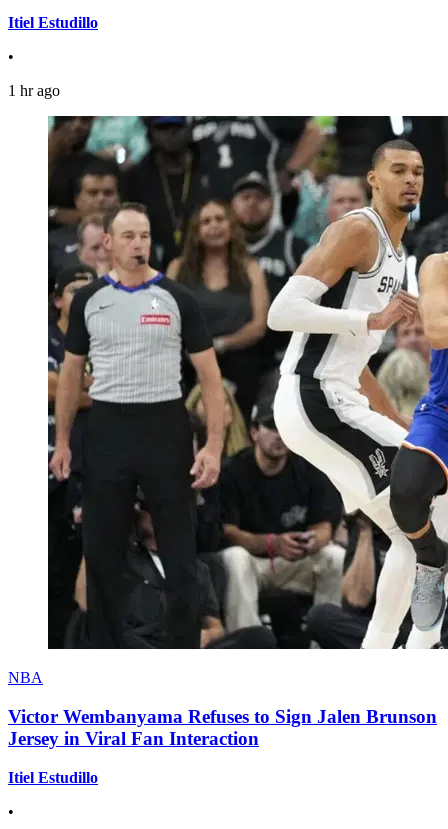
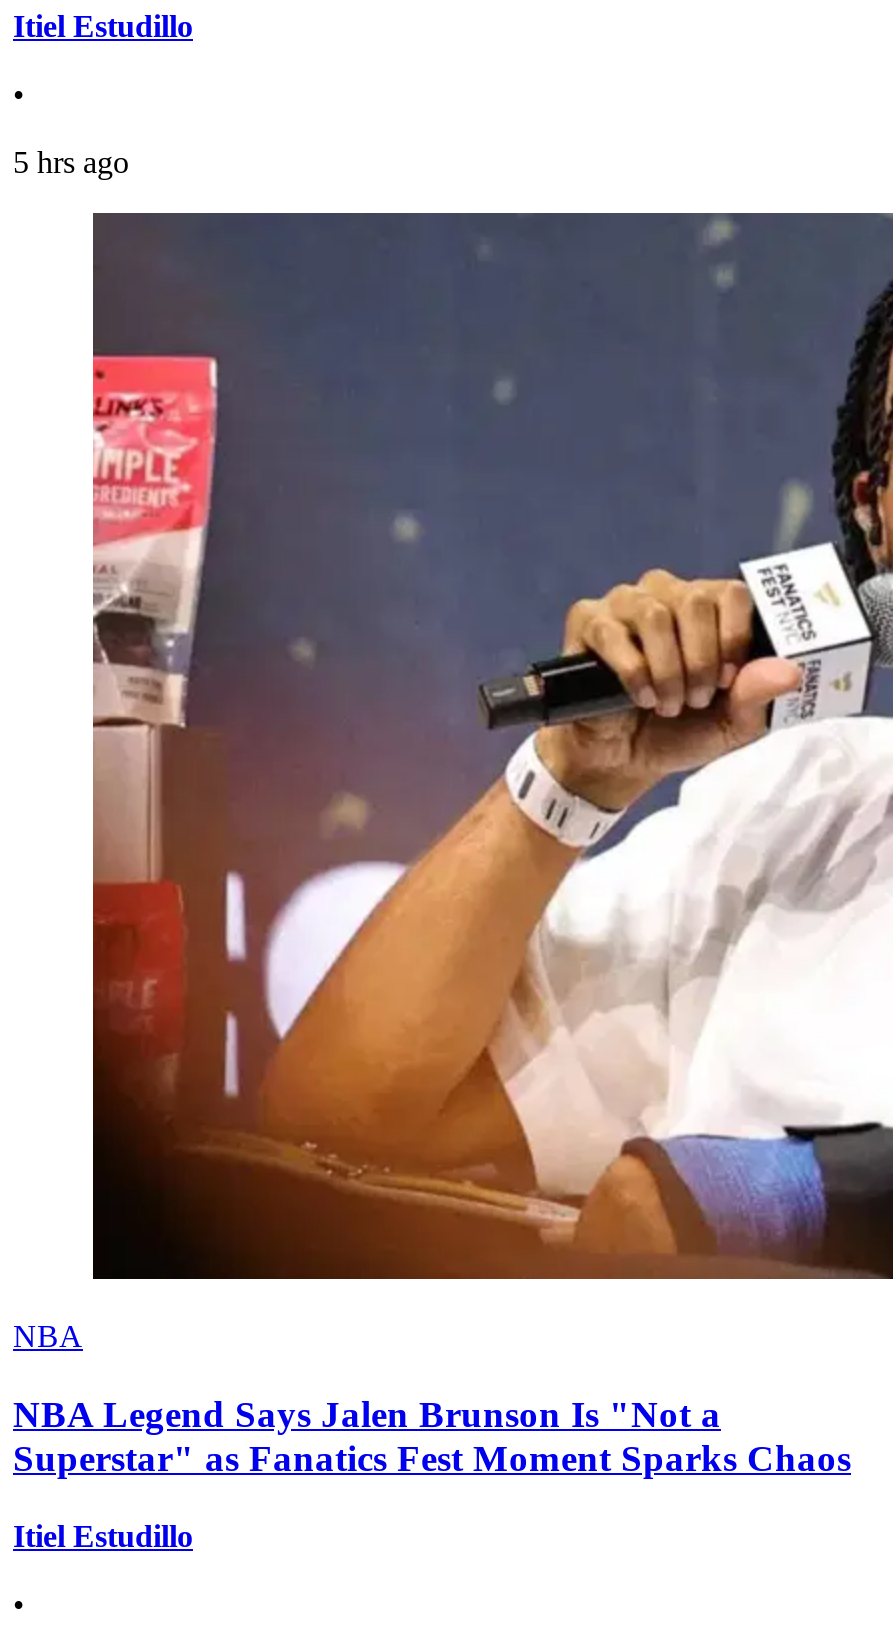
- 1 hr ago
+ 5 hrs ago

- [image]
+ [image]

- Victor Wembanyama Refuses to Sign Jalen Brunson
- Jersey in Viral Fan Interaction
+ NBA Legend Says Jalen Brunson Is "Not a
+ Superstar" as Fanatics Fest Moment Sparks Chaos
